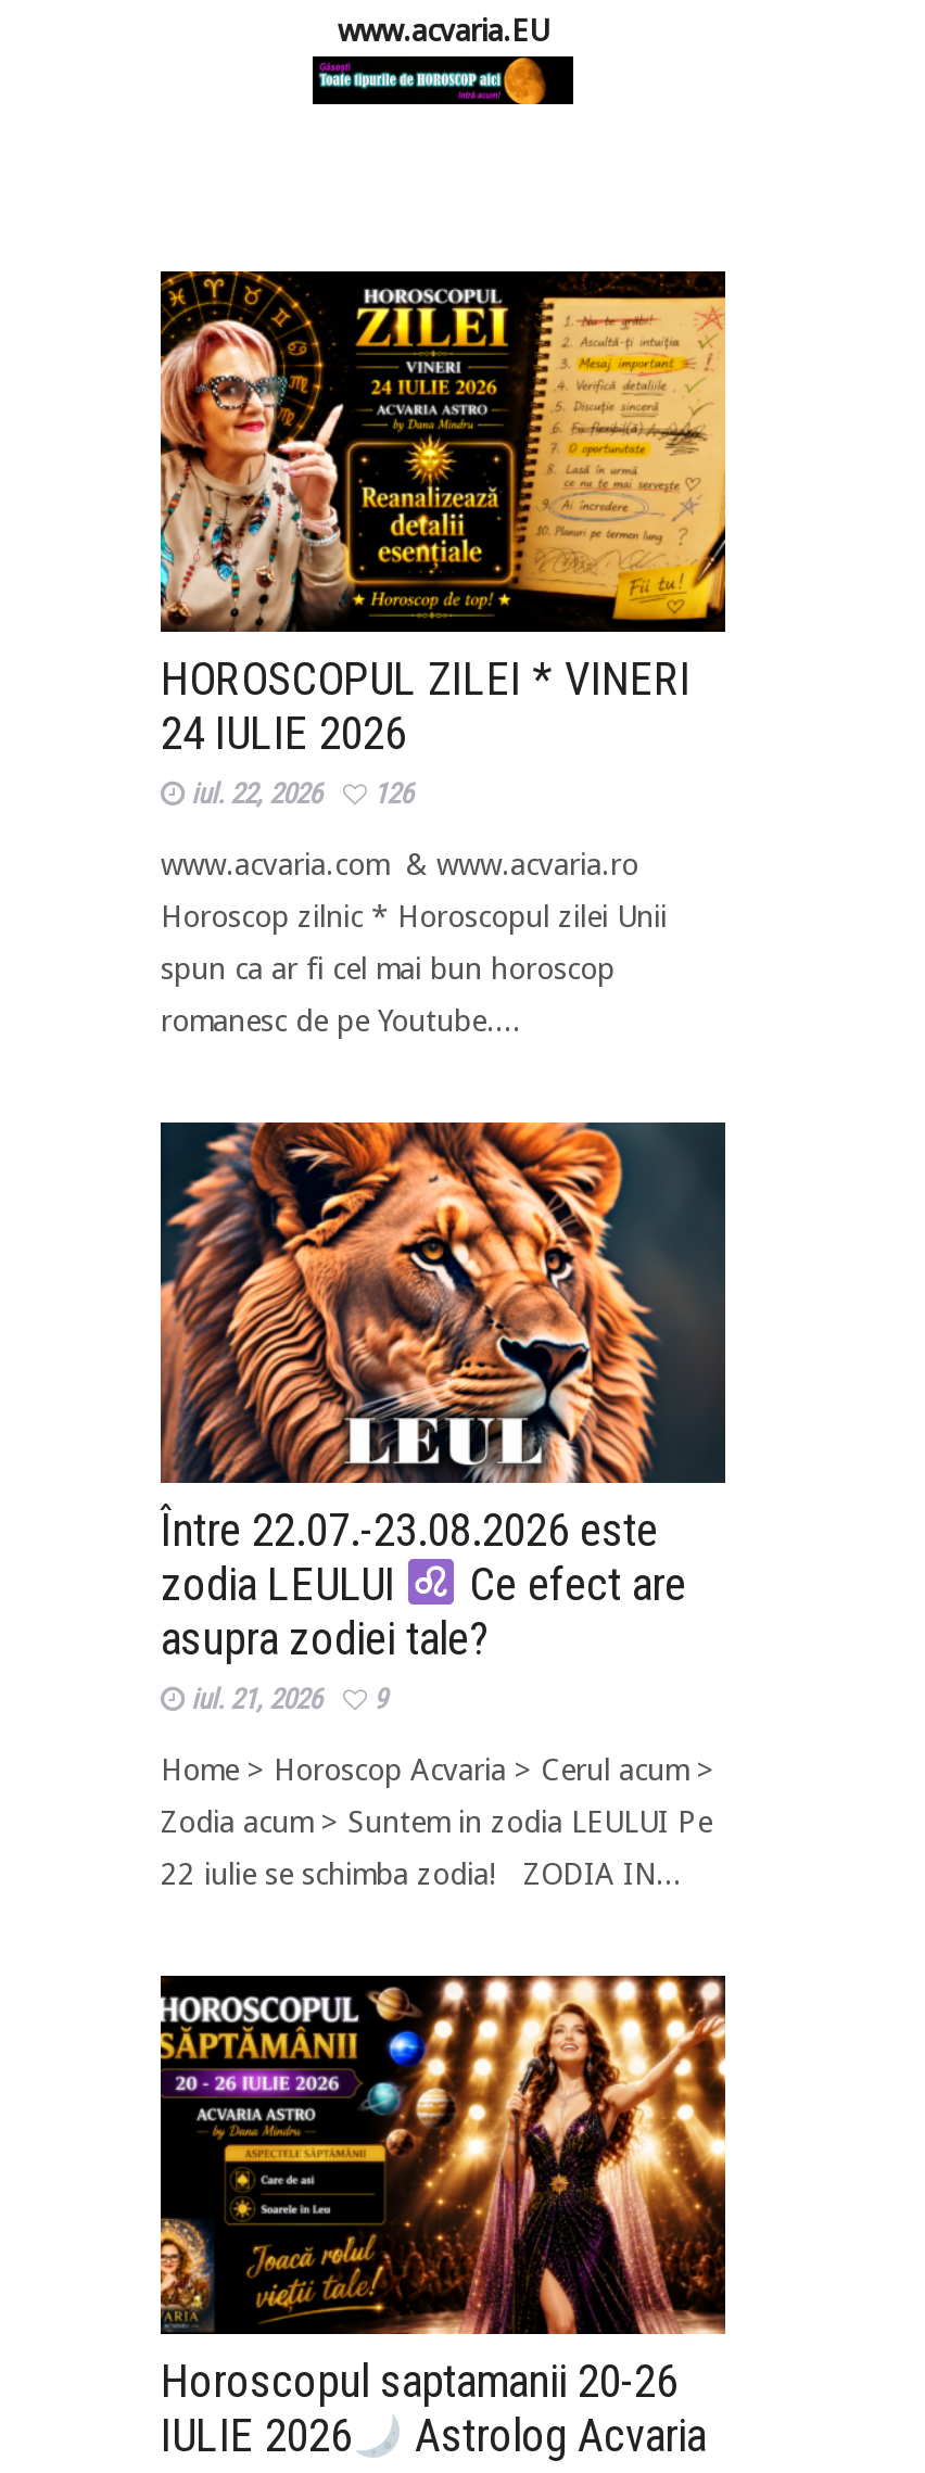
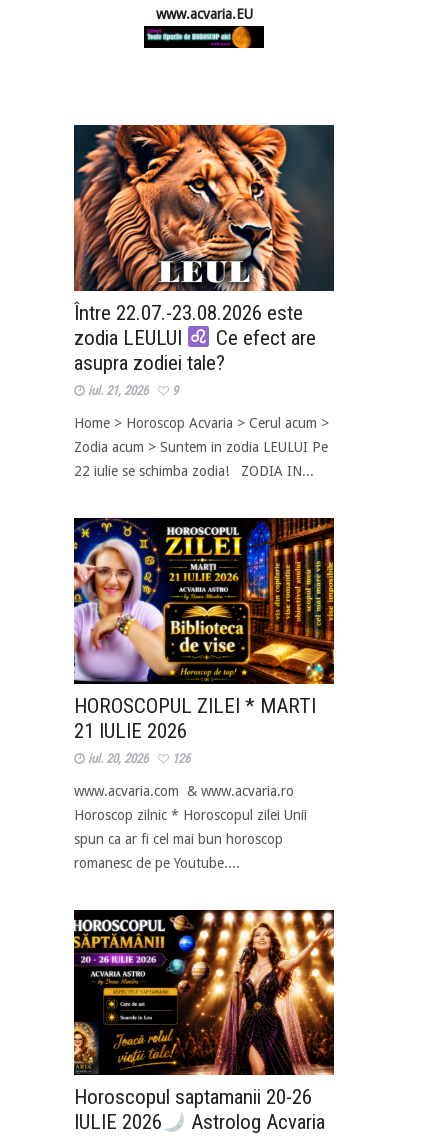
- [image]
- HOROSCOPUL ZILEI * VINERI
- 24 IULIE 2026
- iul. 22, 2026

moved down: 126 | www.acvaria.com & www.acvaria.ro | Horoscop zilnic * Horoscopul zilei Unii | spun ca ar fi cel mai bun horoscop | romanesc de pe Youtube....

moved up: [image] | Între 22.07.-23.08.2026 este | zodia LEULUI | ... | Zodia acum > Suntem in zodia LEULUI Pe | 22 iulie se schimba zodia! ZODIA IN...

+ [image]
+ HOROSCOPUL ZILEI * MARTI
+ 21 IULIE 2026
+ iul. 20, 2026
